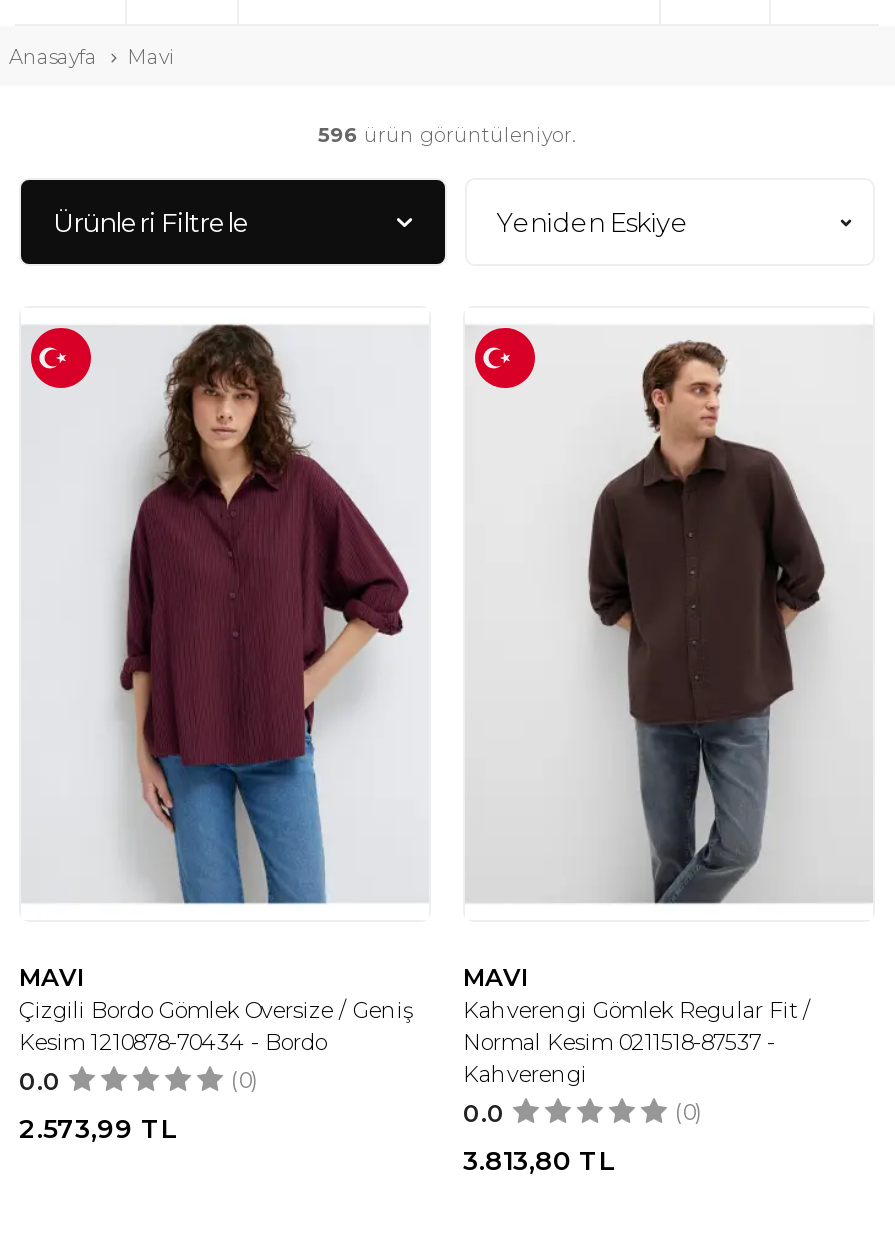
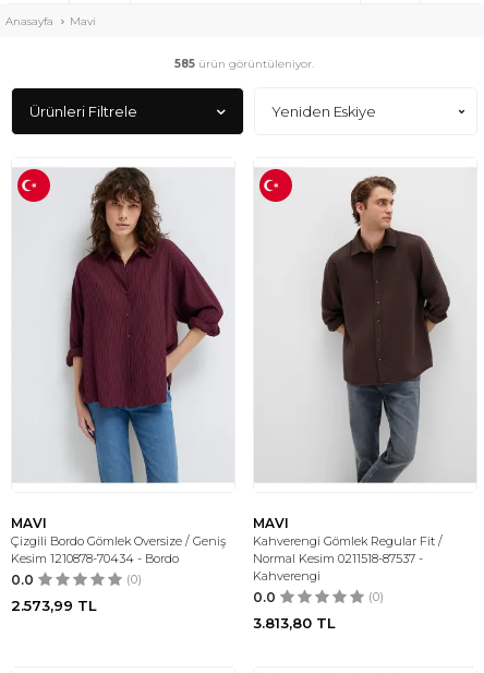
- 596 ürün görüntüleniyor.
+ 585 ürün görüntüleniyor.
